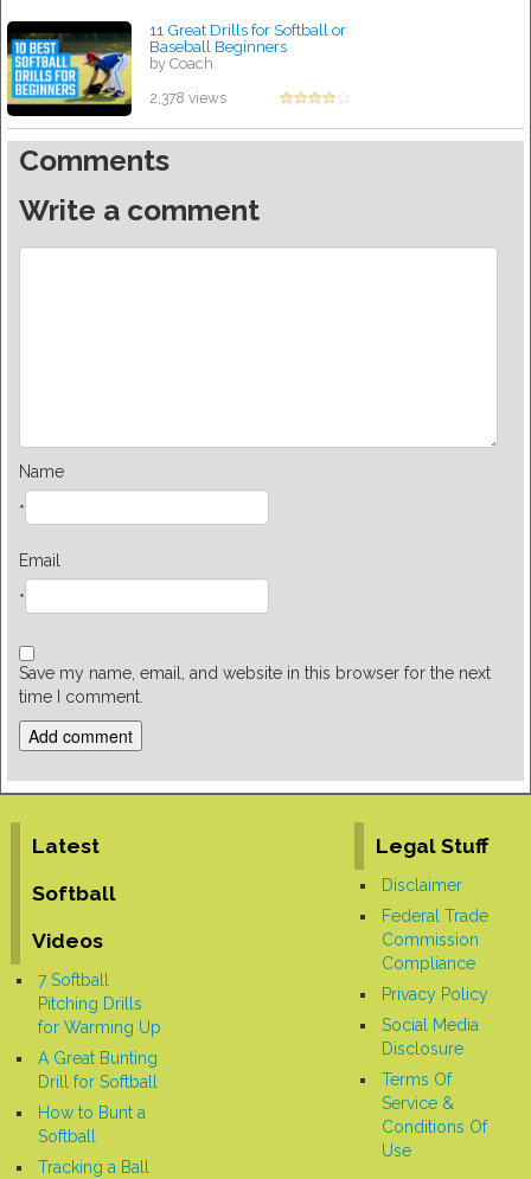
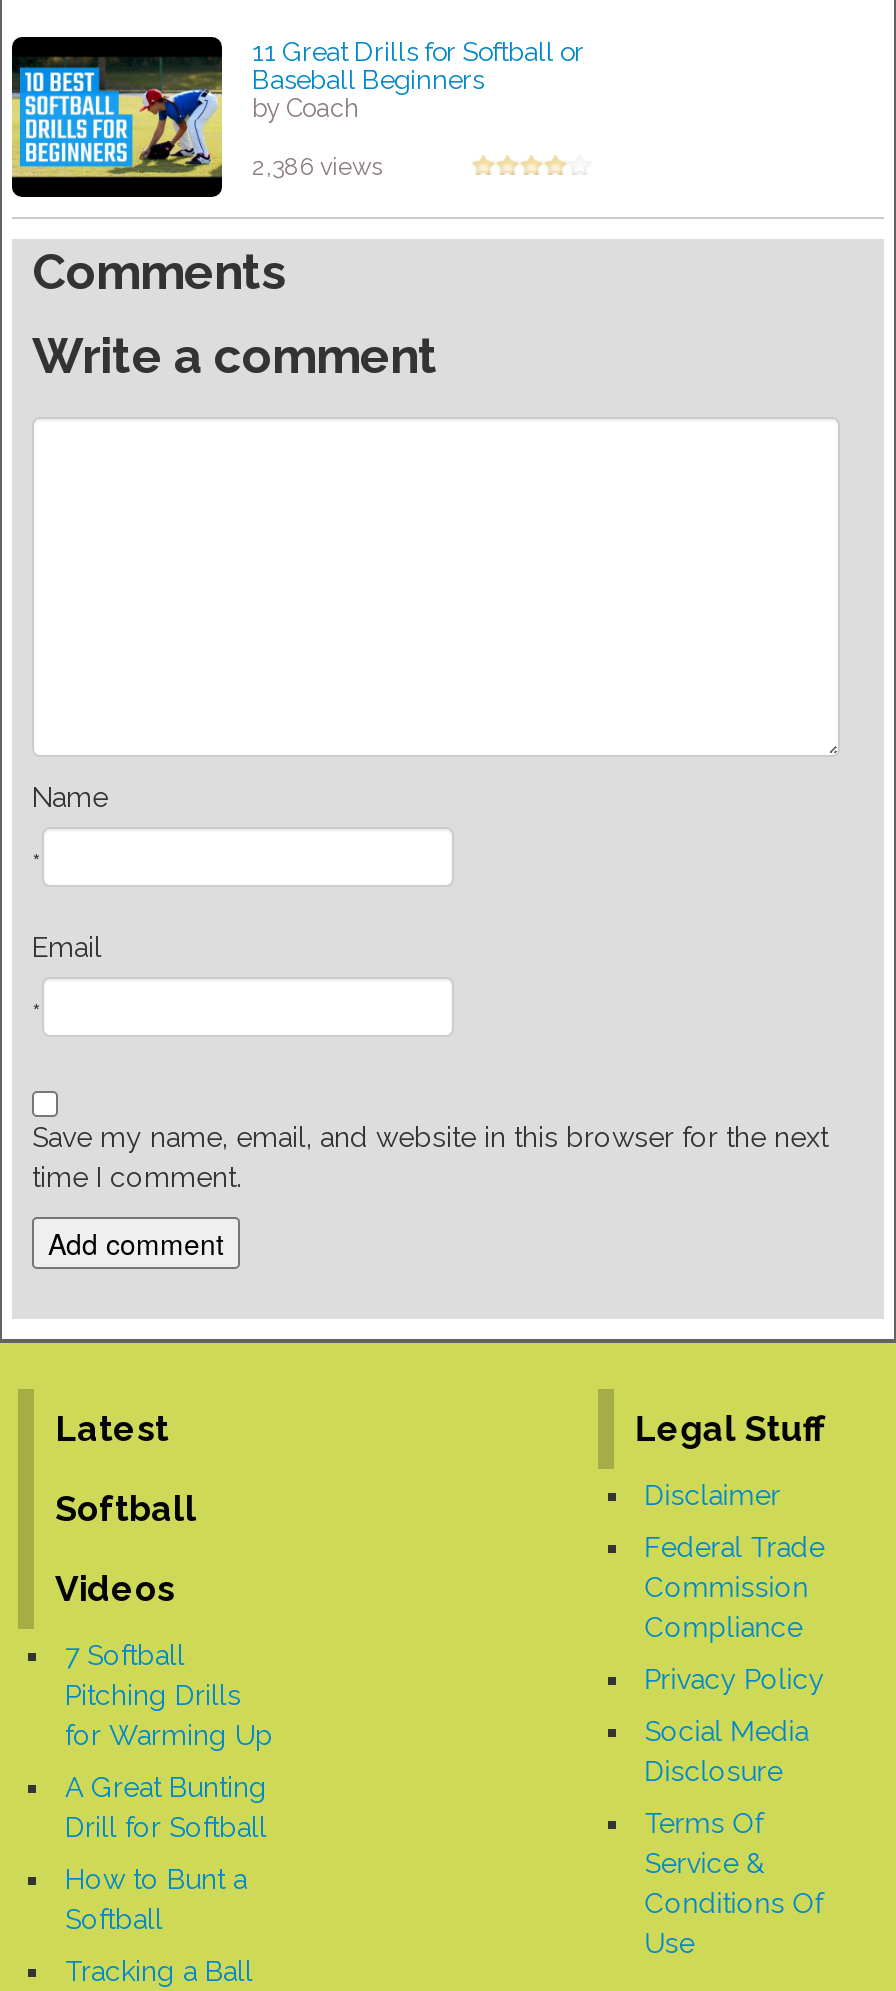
- 2,378 views
+ 2,386 views
